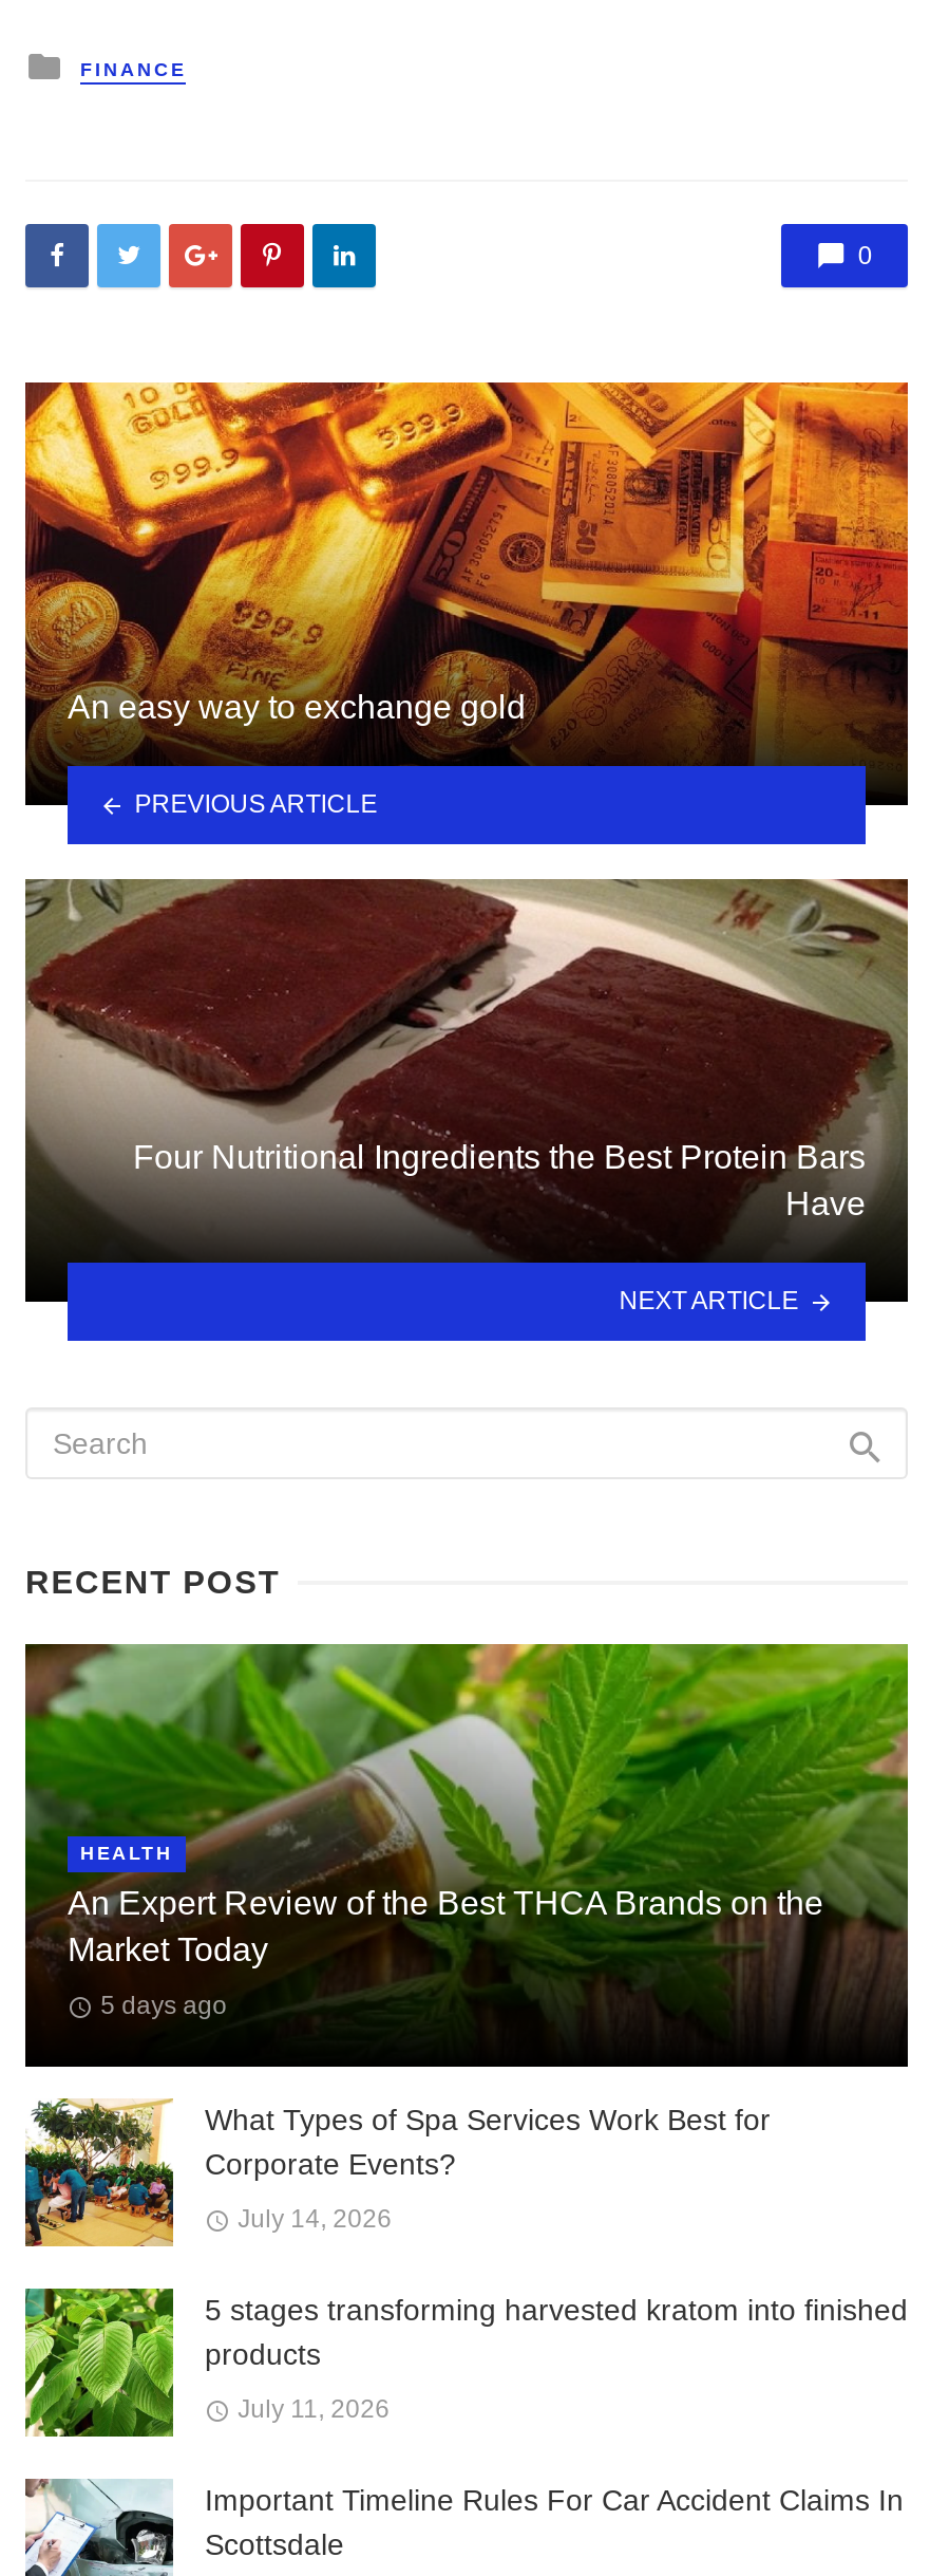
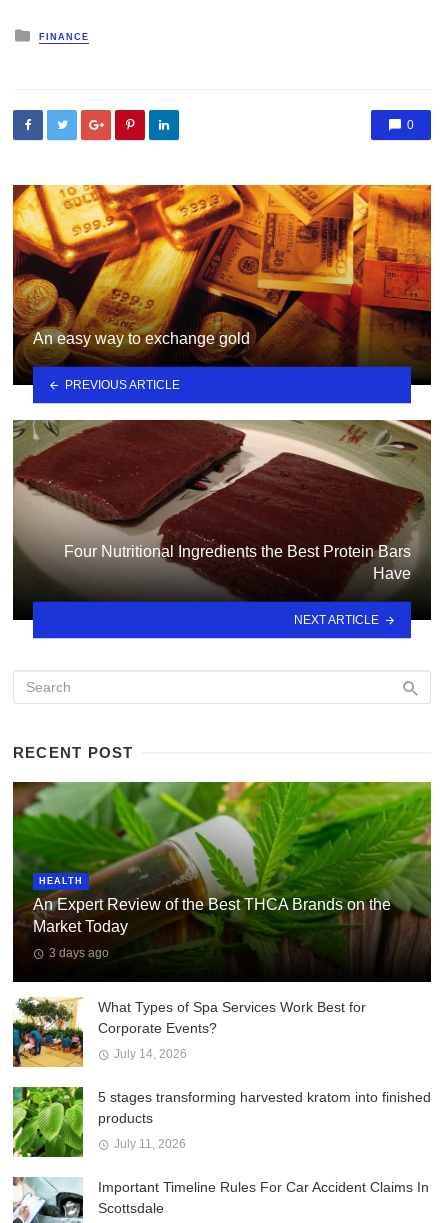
- 5 days ago
+ 3 days ago
